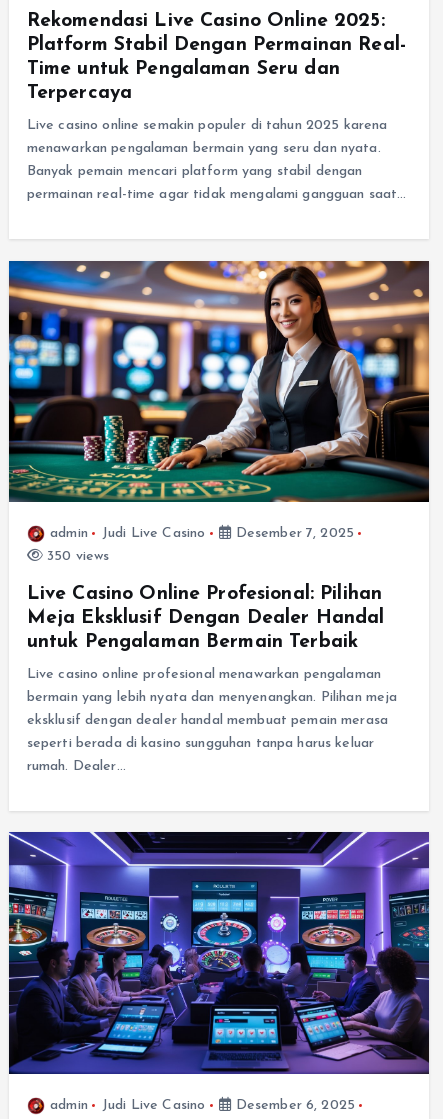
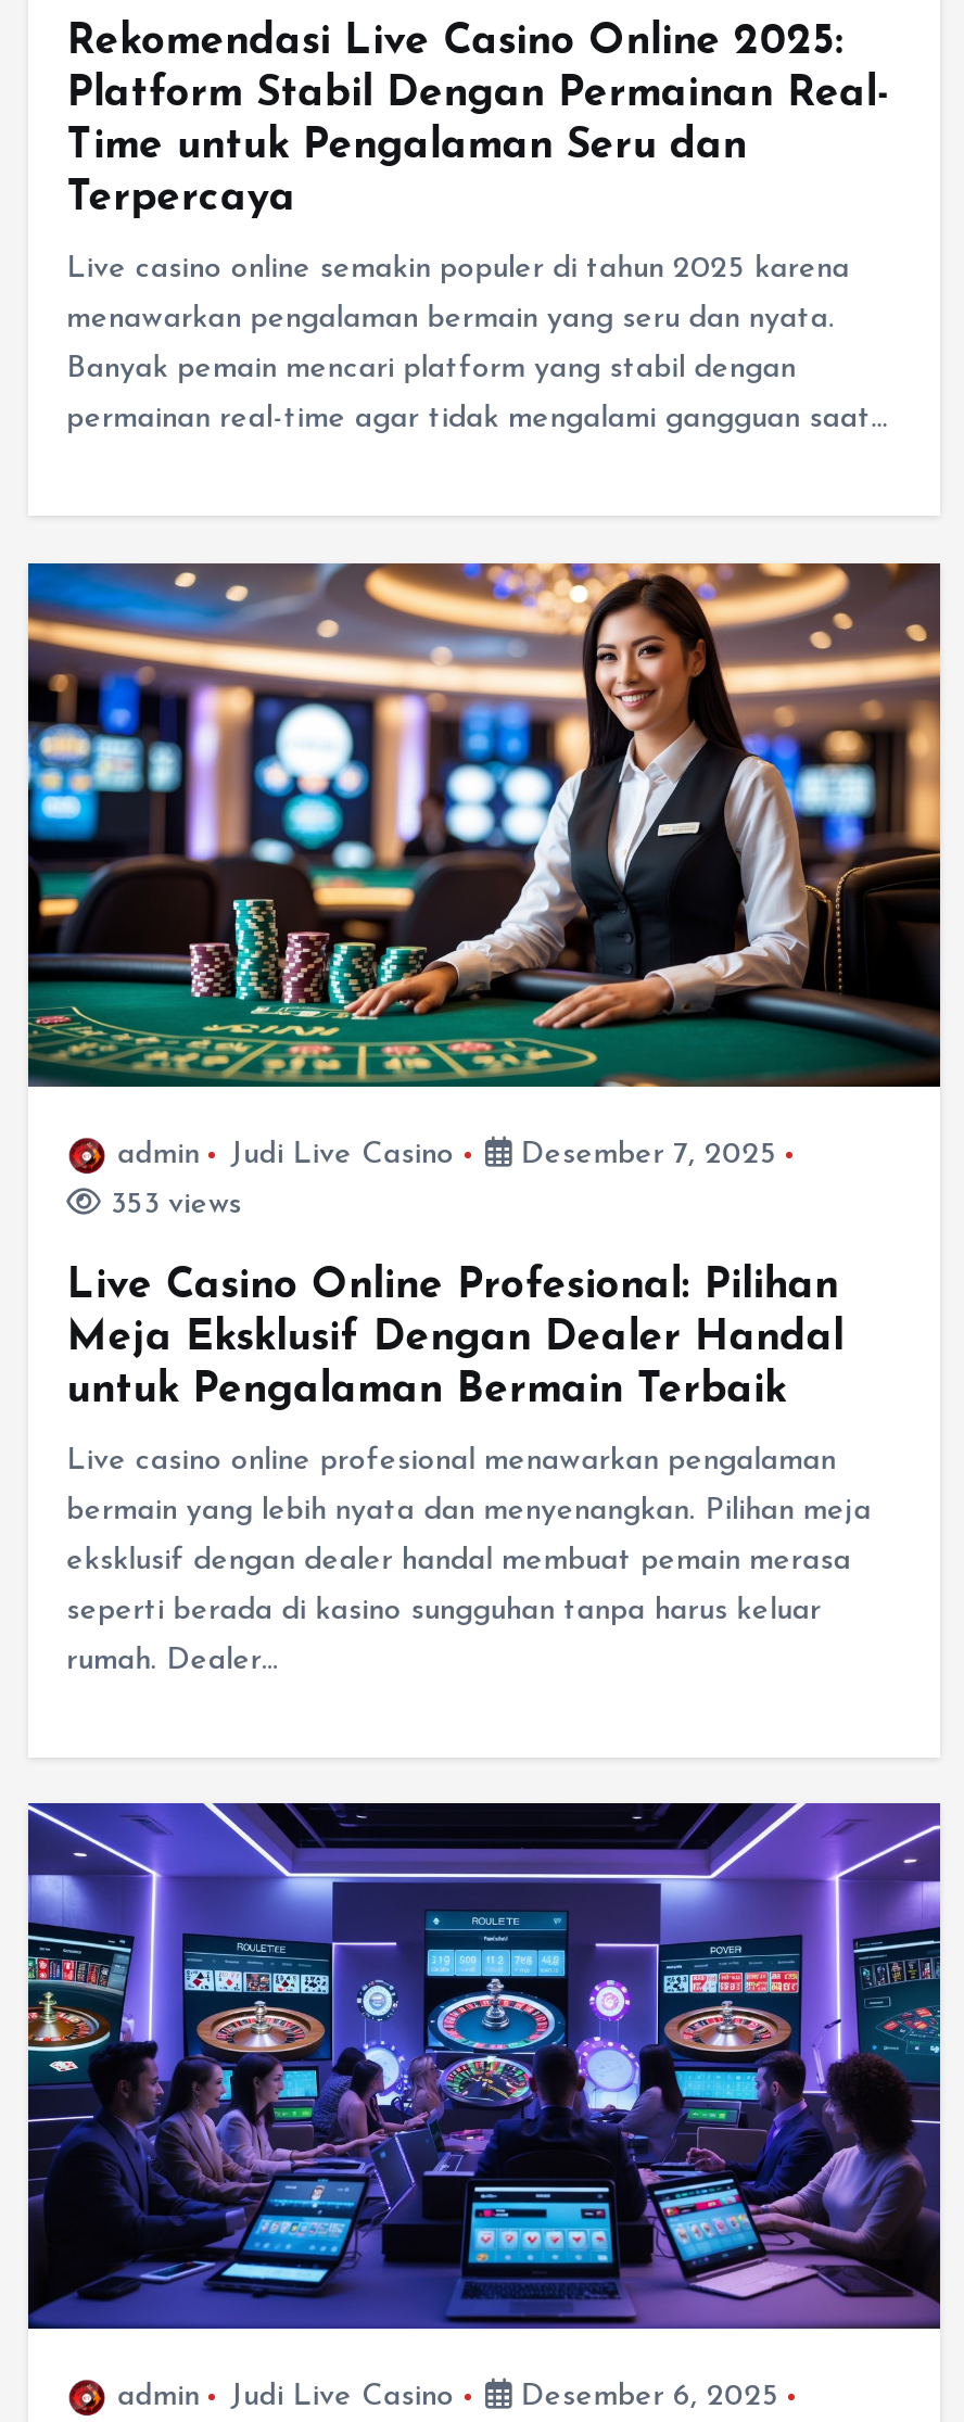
- 350 views
+ 353 views
